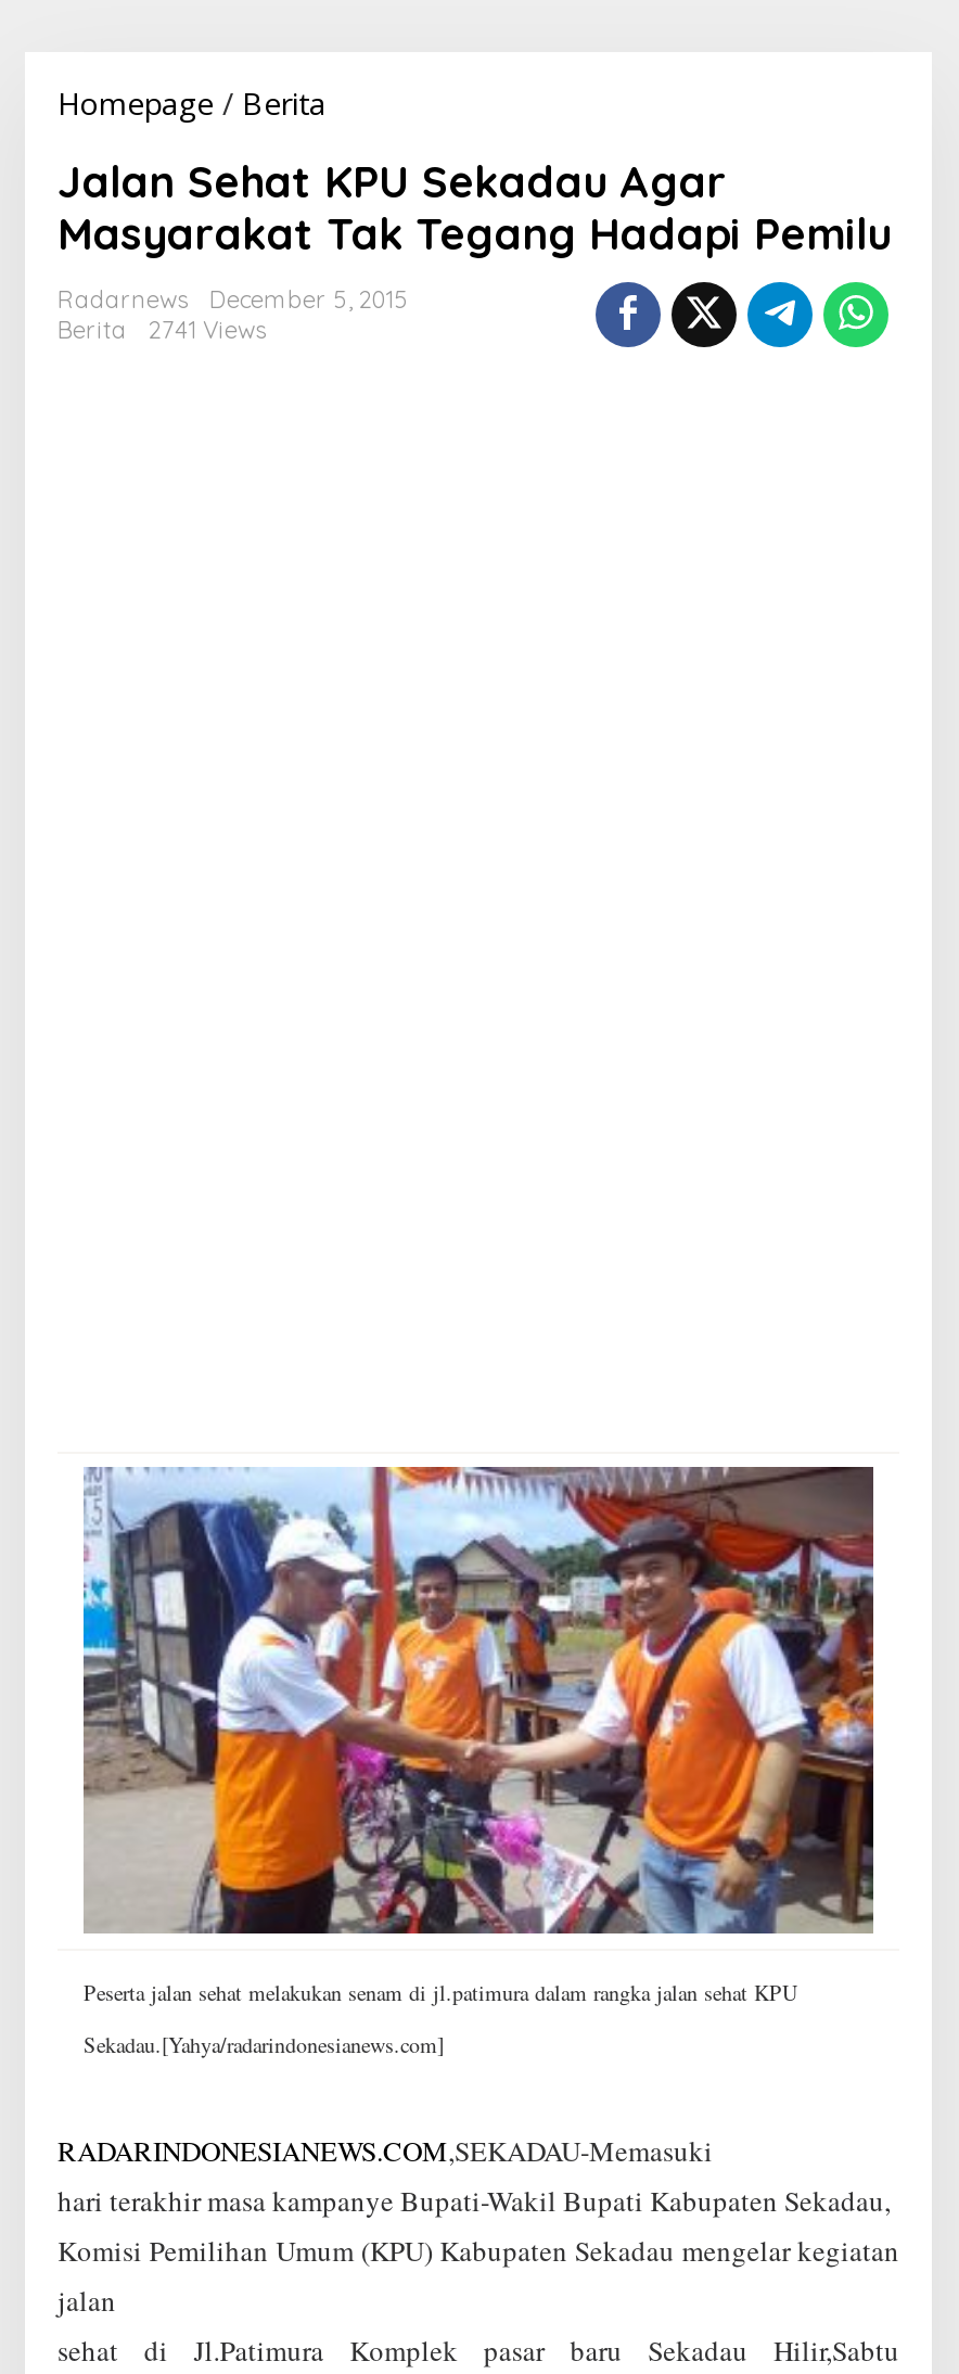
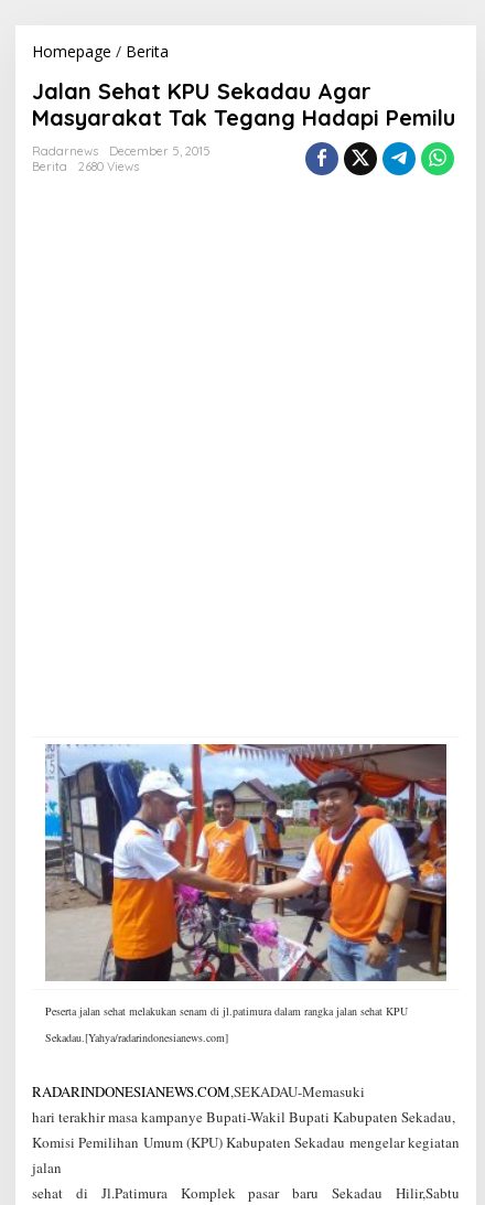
- 2741 Views
+ 2680 Views
